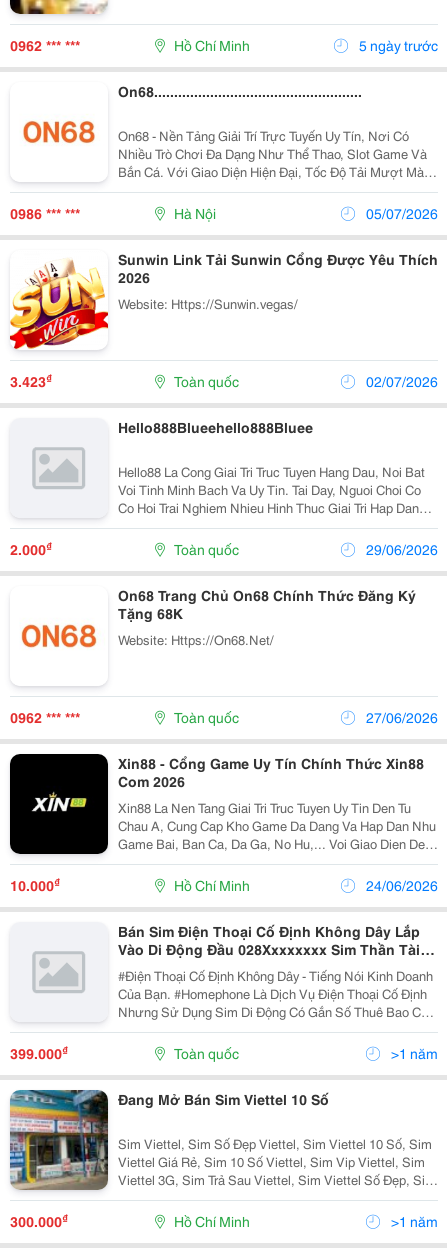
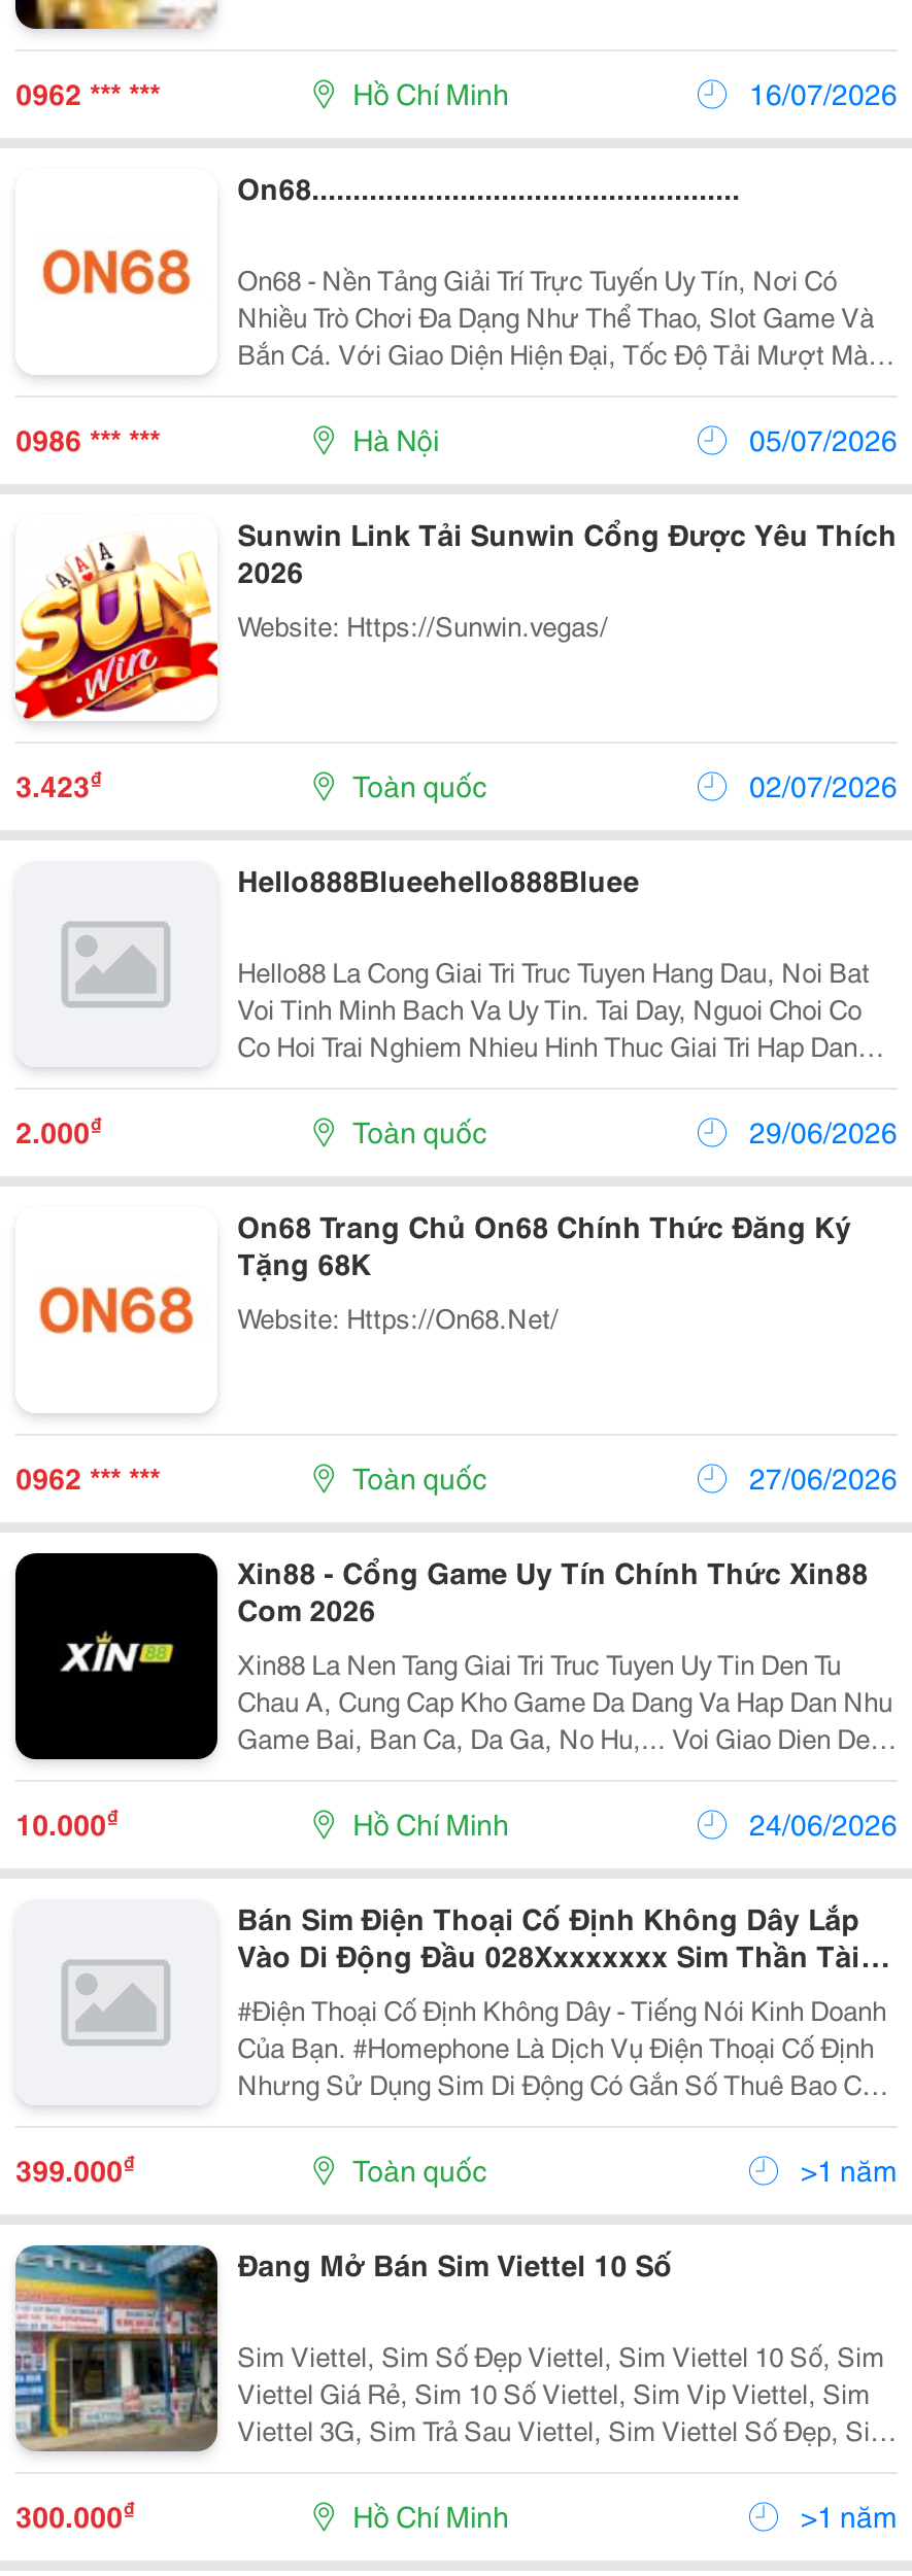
- 5 ngày trước
+ 16/07/2026
